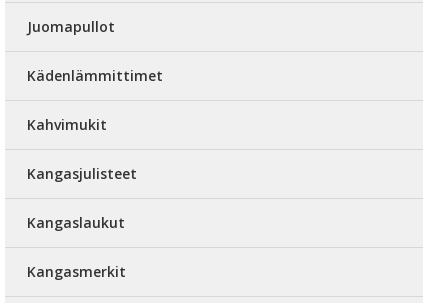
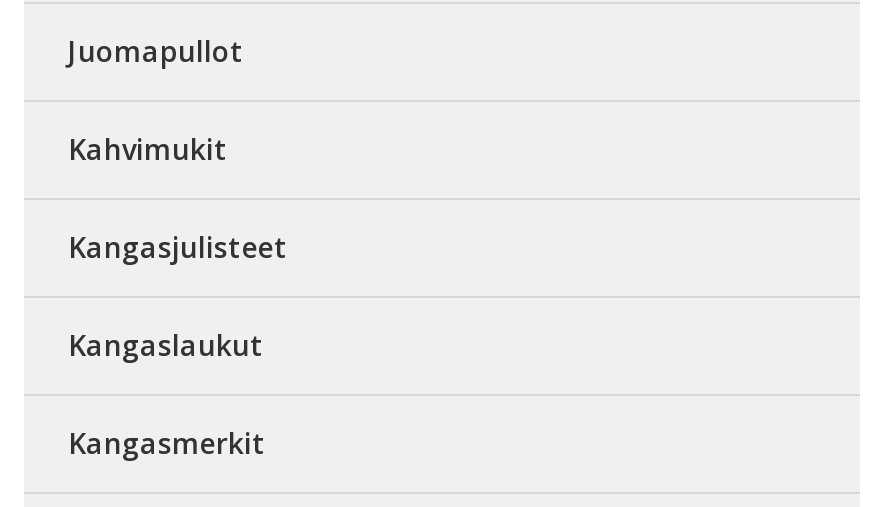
- Kädenlämmittimet
